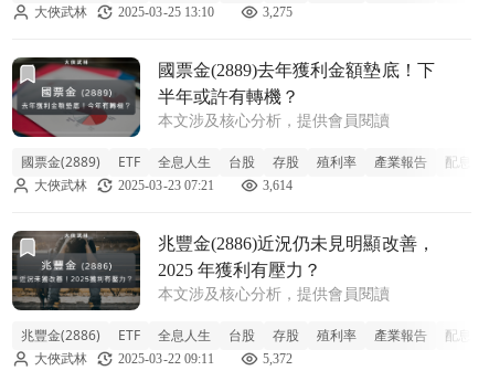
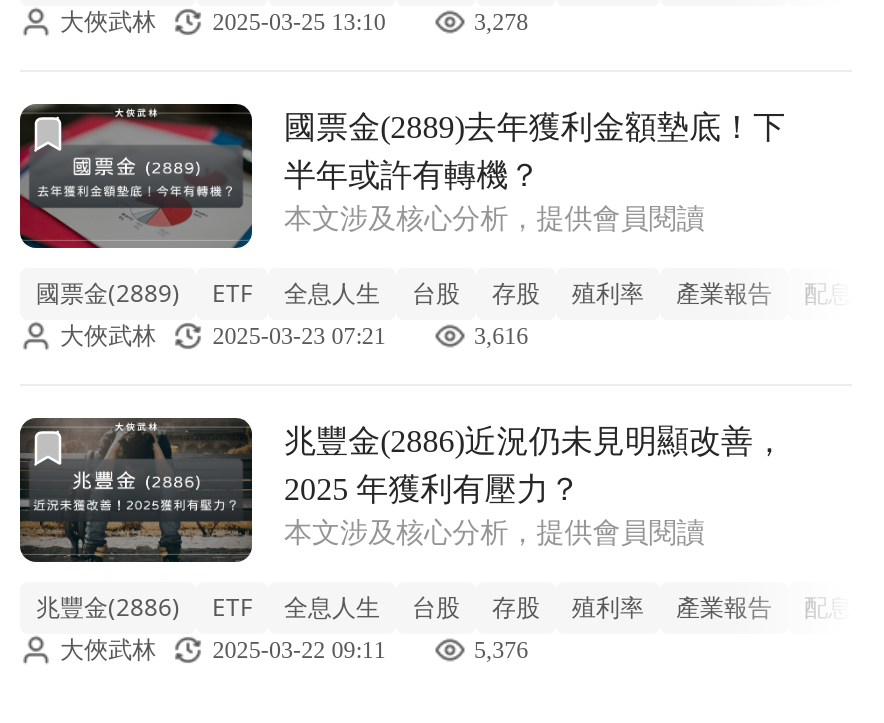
- 3,275
+ 3,278

- 3,614
+ 3,616

- 5,372
+ 5,376
